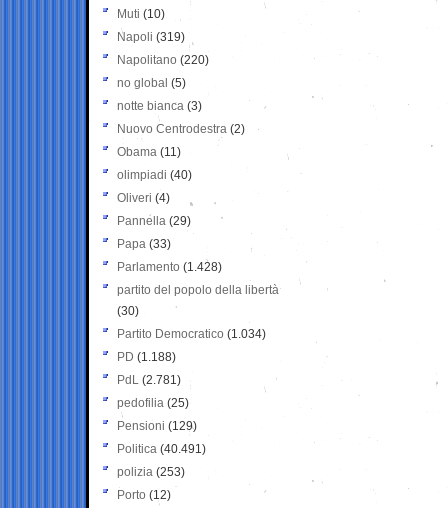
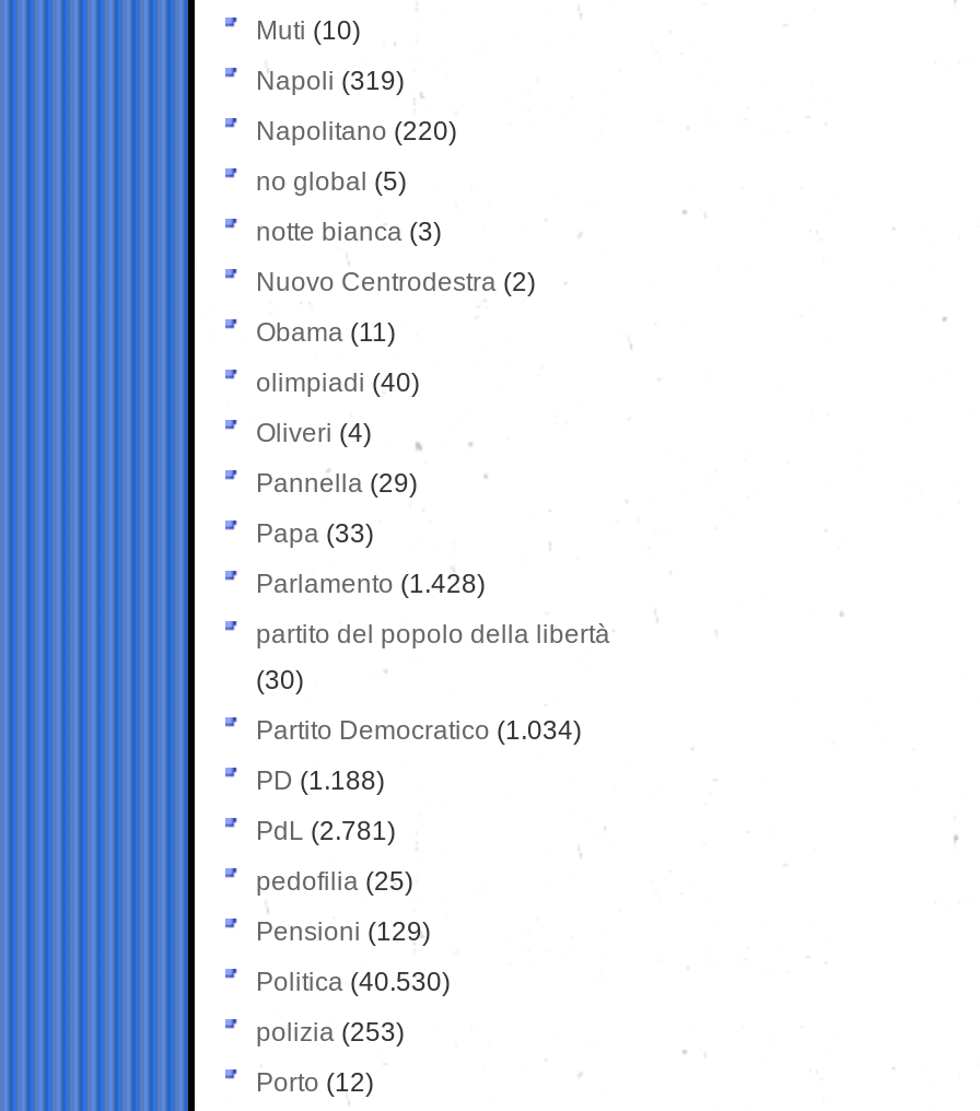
- Politica (40.491)
+ Politica (40.530)
